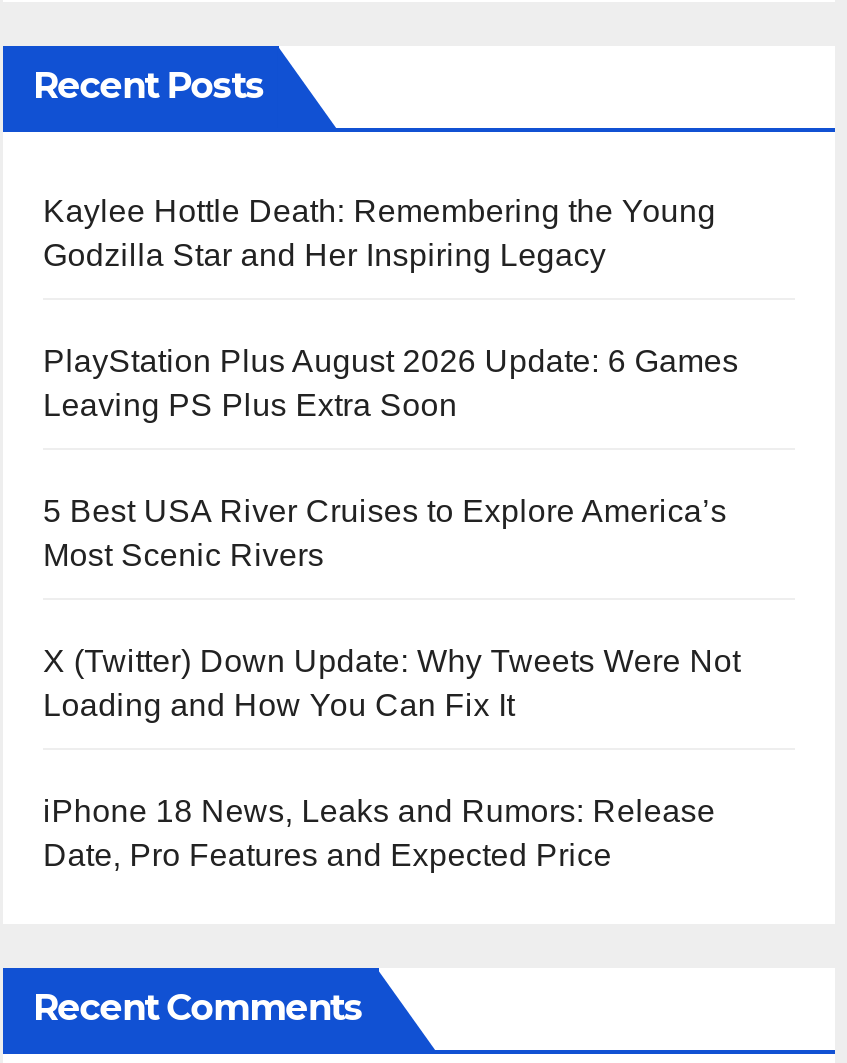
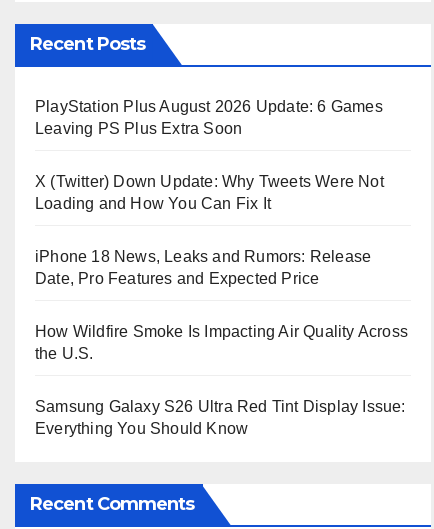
- Kaylee Hottle Death: Remembering the Young
- Godzilla Star and Her Inspiring Legacy

moved up: PlayStation Plus August 2026 Update: 6 Games | Leaving PS Plus Extra Soon

- 5 Best USA River Cruises to Explore America’s
- Most Scenic Rivers

moved up: X (Twitter) Down Update: Why Tweets Were Not | Loading and How You Can Fix It | iPhone 18 News, Leaks and Rumors: Release | Date, Pro Features and Expected Price

+ How Wildfire Smoke Is Impacting Air Quality Across
+ the U.S.
+ Samsung Galaxy S26 Ultra Red Tint Display Issue:
+ Everything You Should Know
